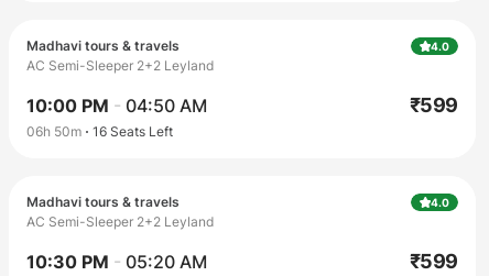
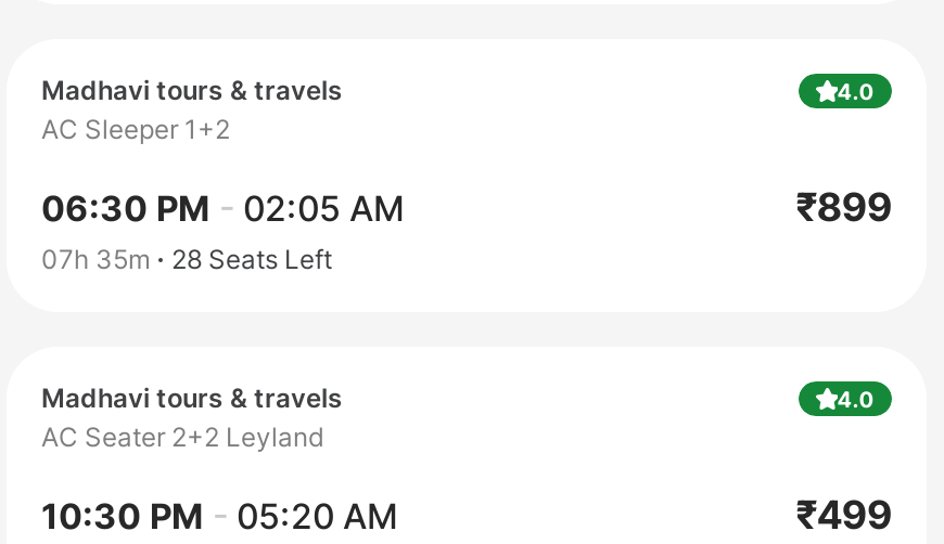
- AC Semi-Sleeper 2+2 Leyland
+ AC Sleeper 1+2

- 10:00 PM - 04:50 AM
- ₹599
- 06h 50m
- 16 Seats Left
+ 06:30 PM - 02:05 AM
+ ₹899
+ 07h 35m
+ 28 Seats Left

- AC Semi-Sleeper 2+2 Leyland
+ AC Seater 2+2 Leyland

- ₹599
+ ₹499
